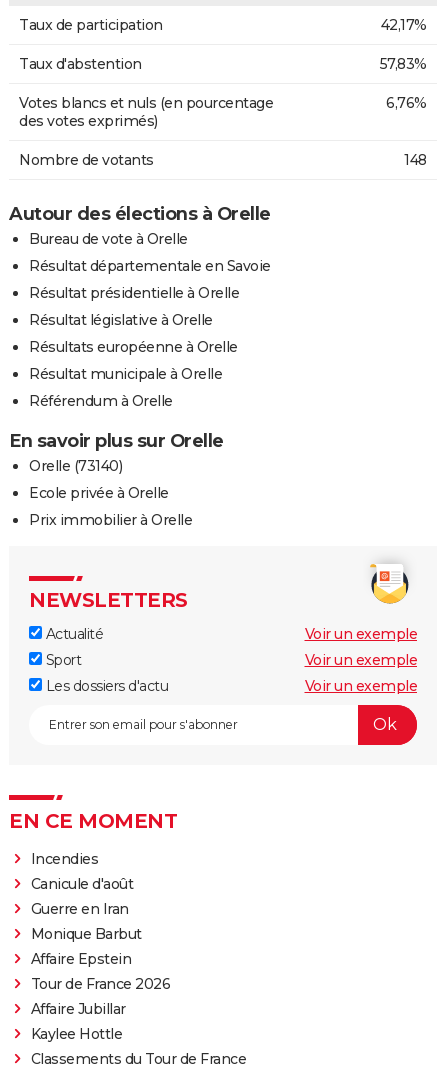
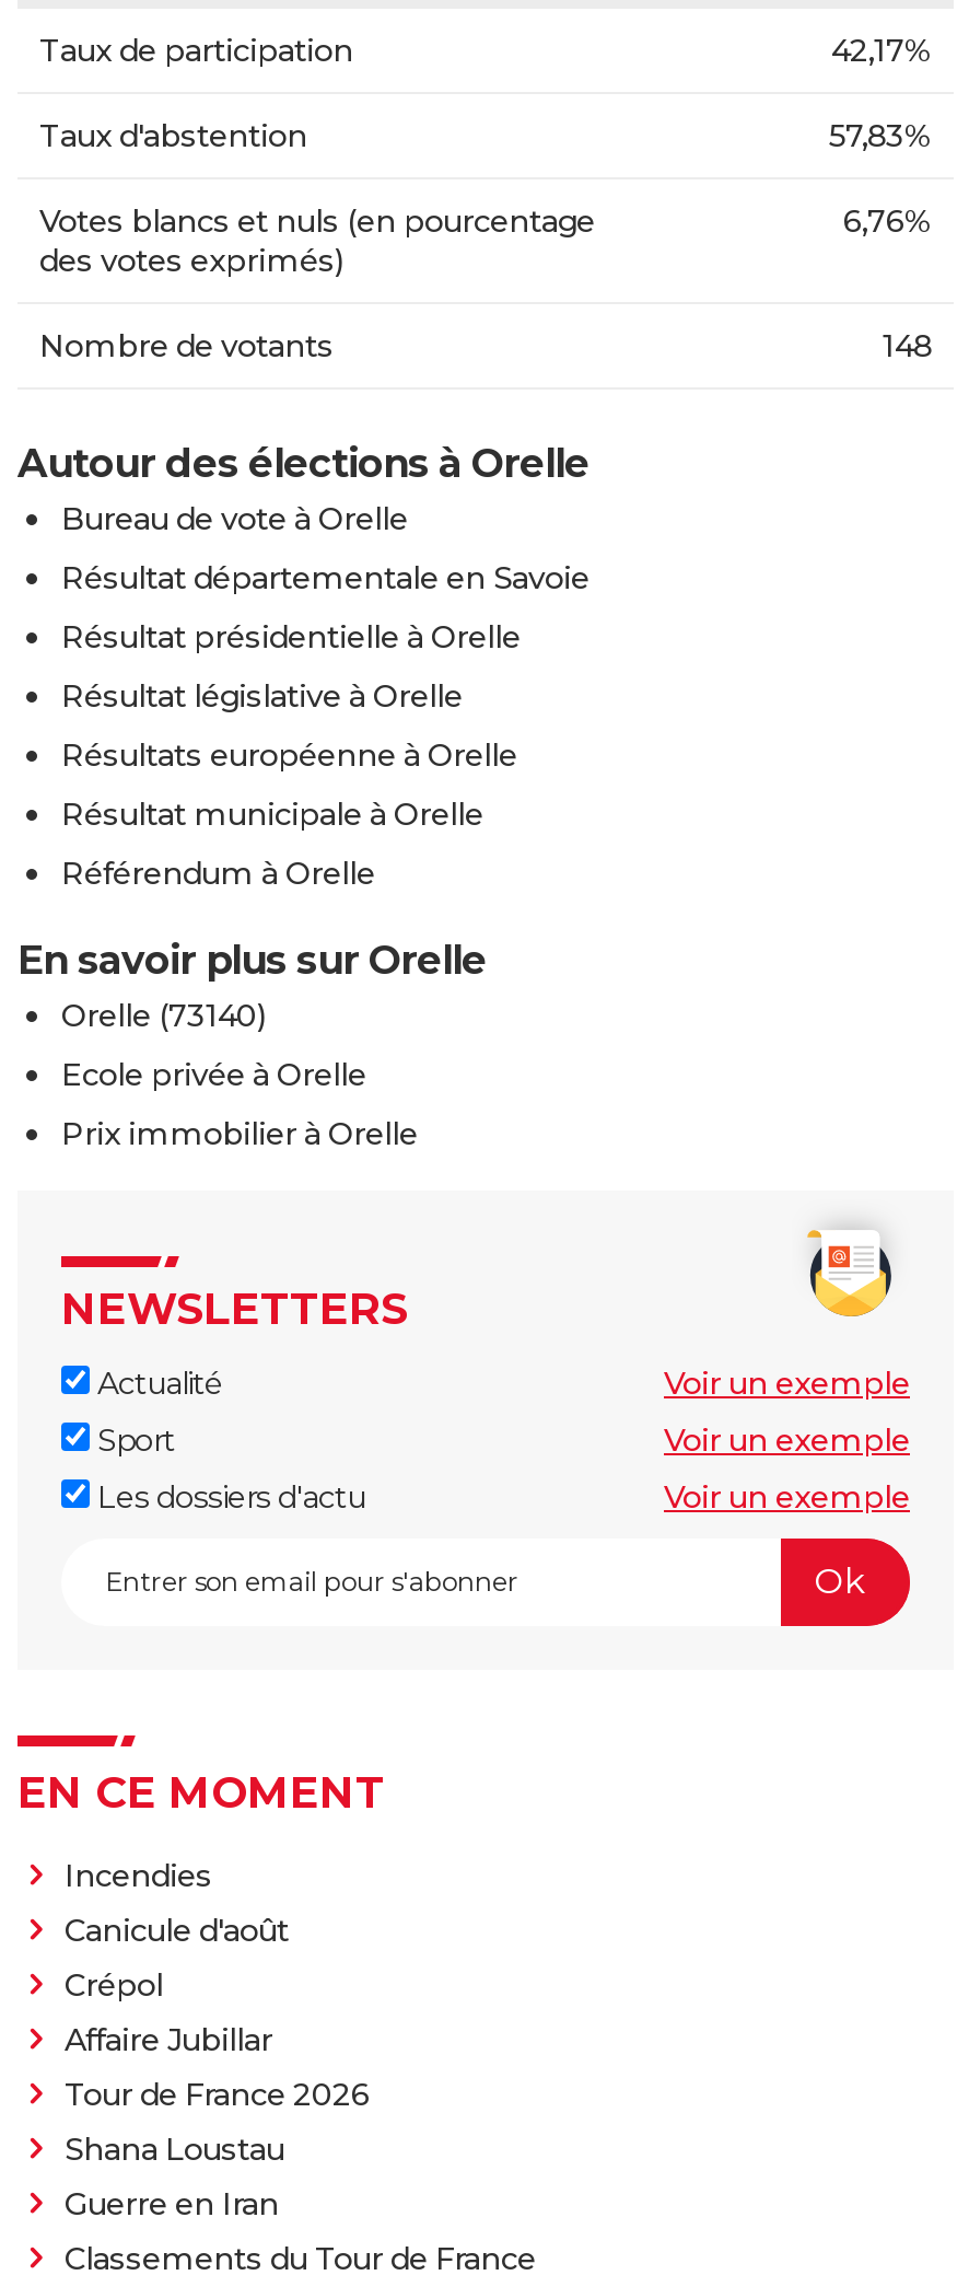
+ Crépol
+ Shana Loustau

moved down: Guerre en Iran

- Monique Barbut
- Affaire Epstein
- Kaylee Hottle

moved up: Tour de France 2026 | Affaire Jubillar
